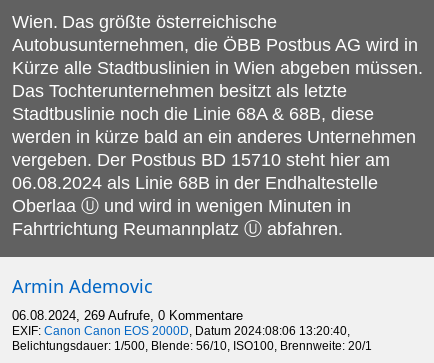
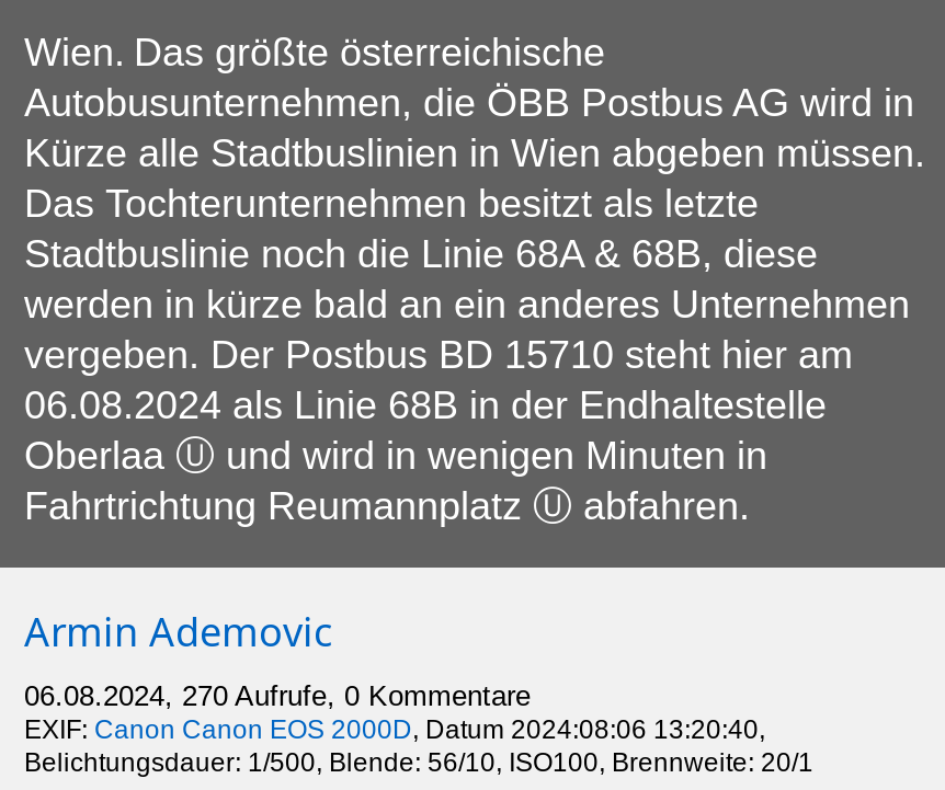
- 06.08.2024, 269 Aufrufe, 0 Kommentare
+ 06.08.2024, 270 Aufrufe, 0 Kommentare
